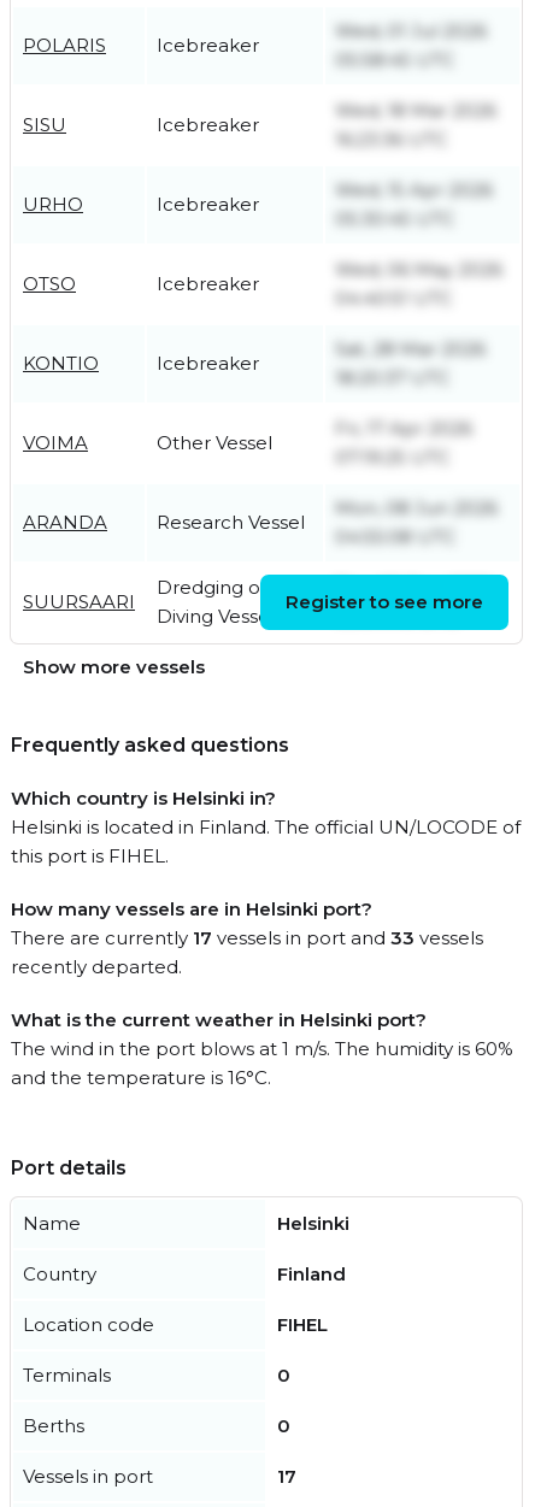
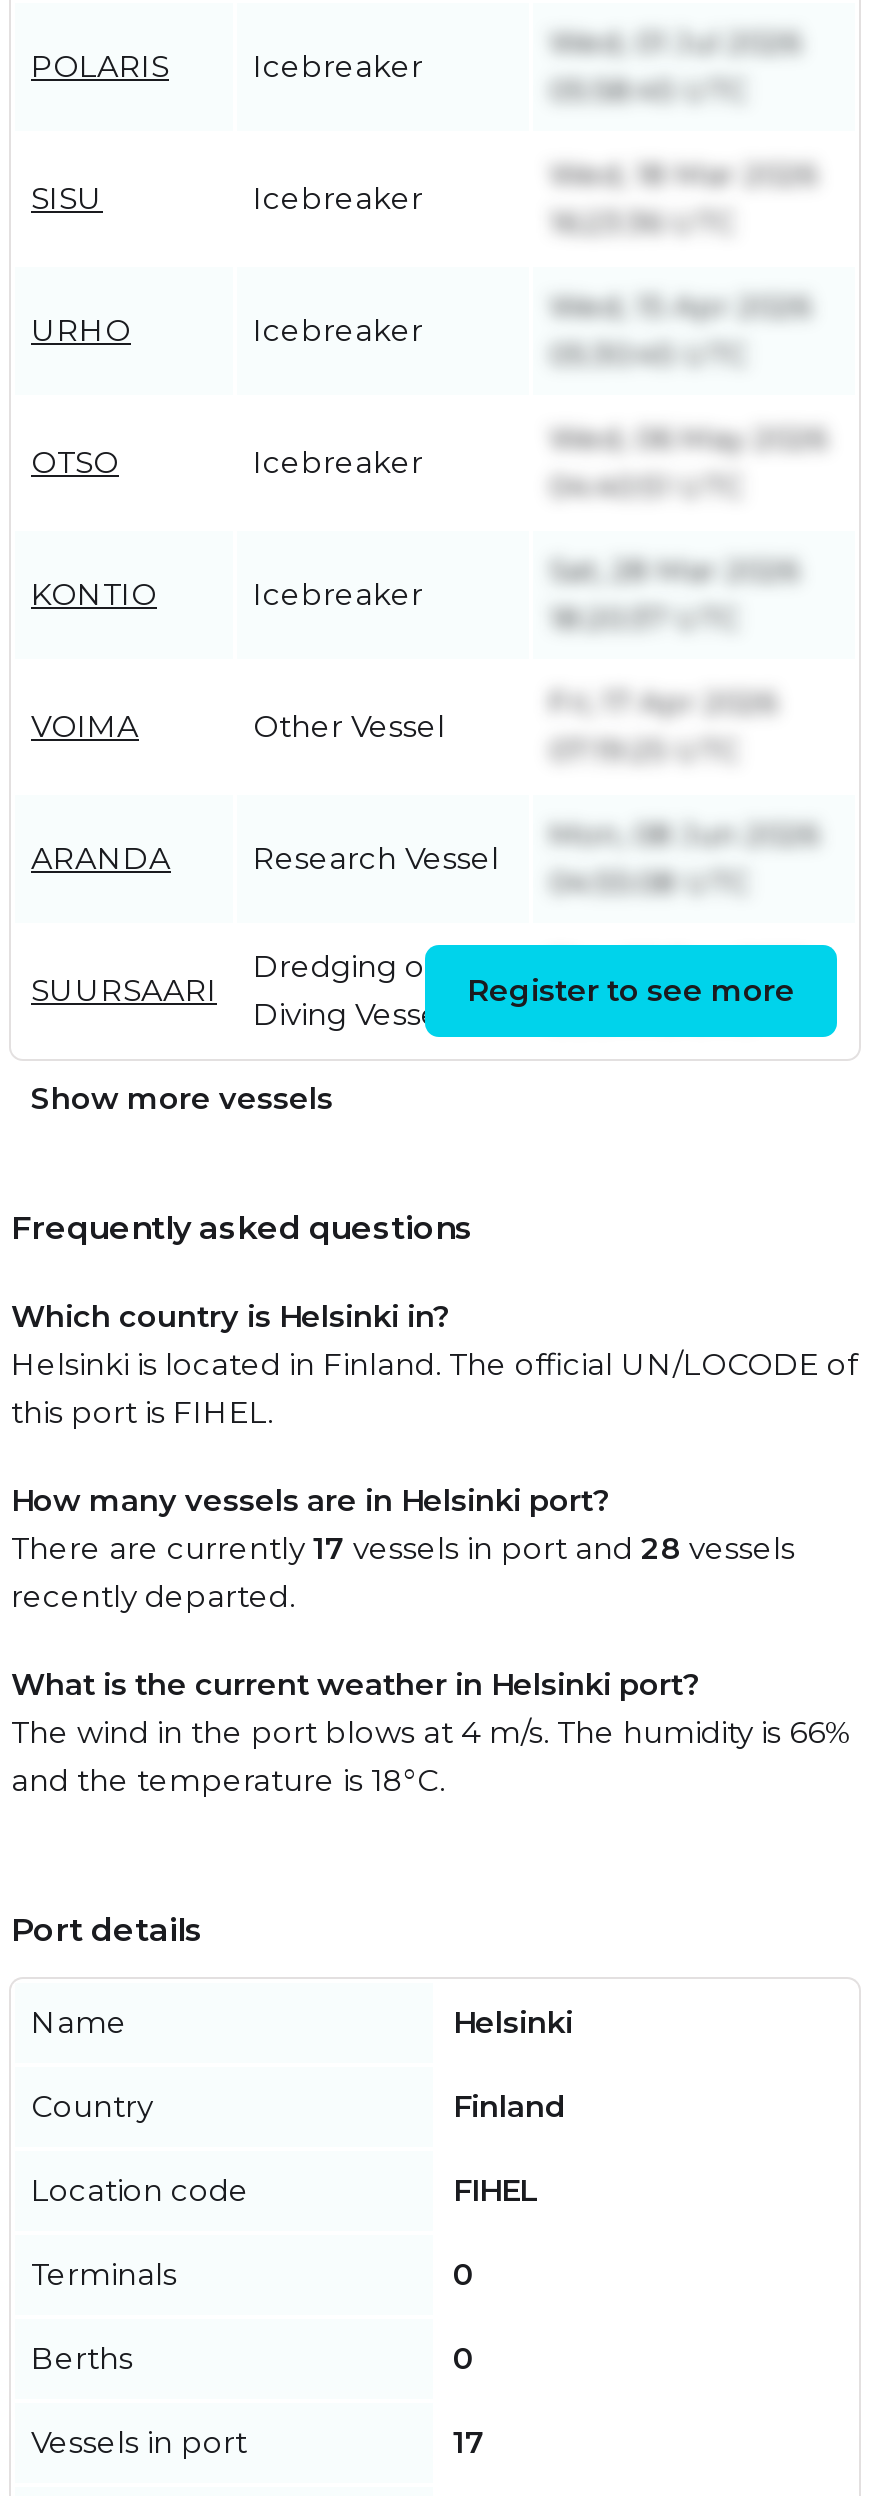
- There are currently 17 vessels in port and 33 vessels
+ There are currently 17 vessels in port and 28 vessels

- The wind in the port blows at 1 m/s. The humidity is 60%
- and the temperature is 16°C.
+ The wind in the port blows at 4 m/s. The humidity is 66%
+ and the temperature is 18°C.
